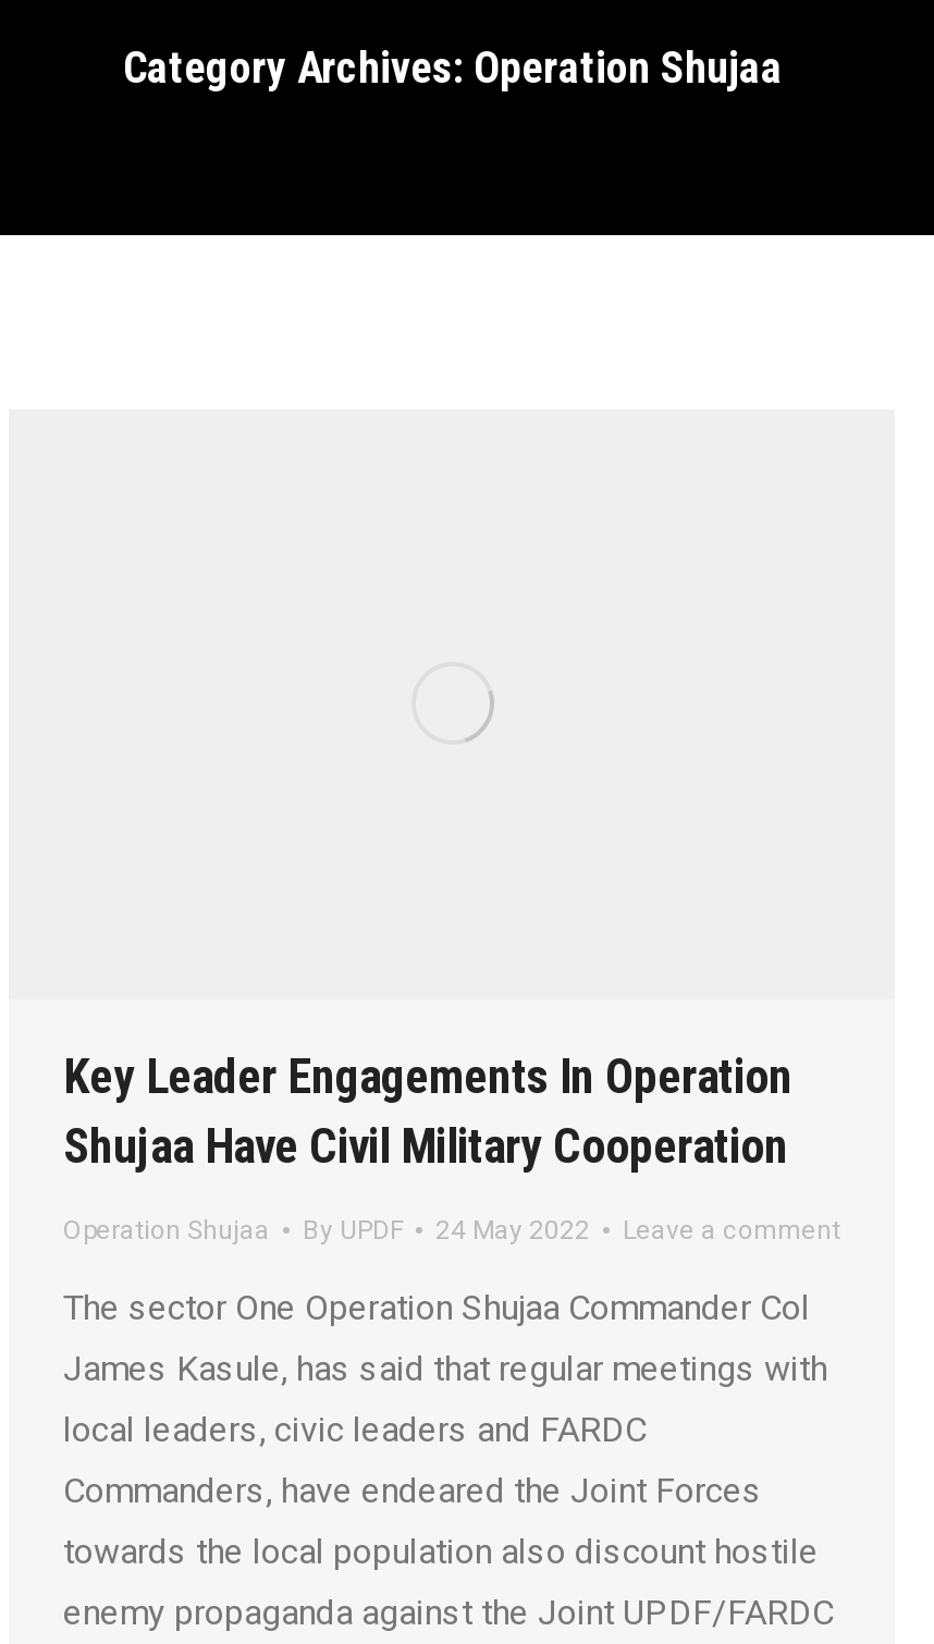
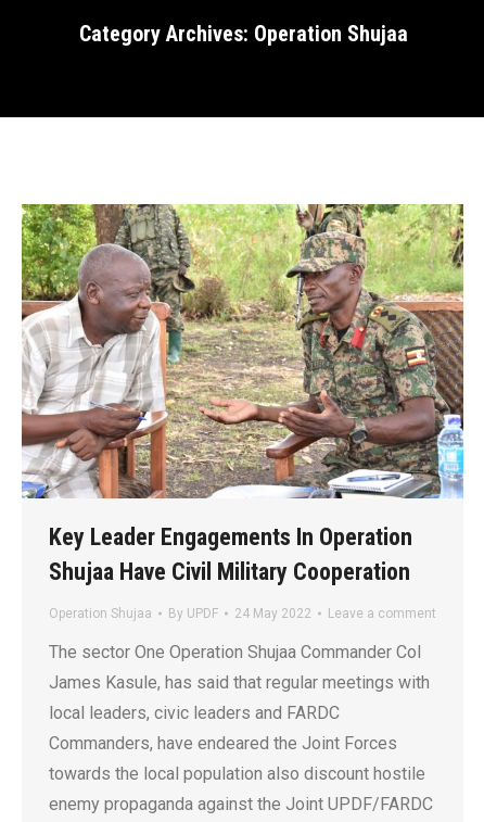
+ [image]
